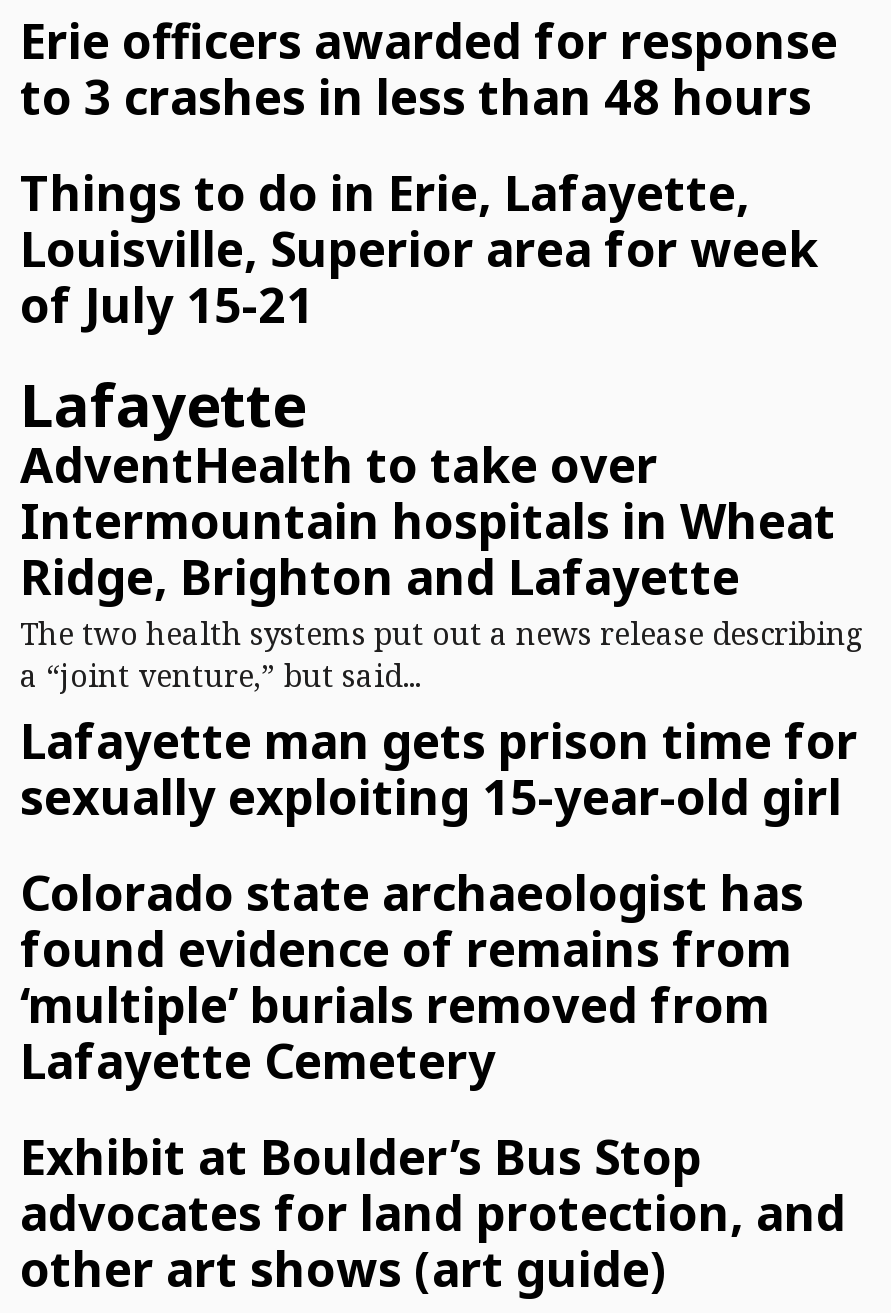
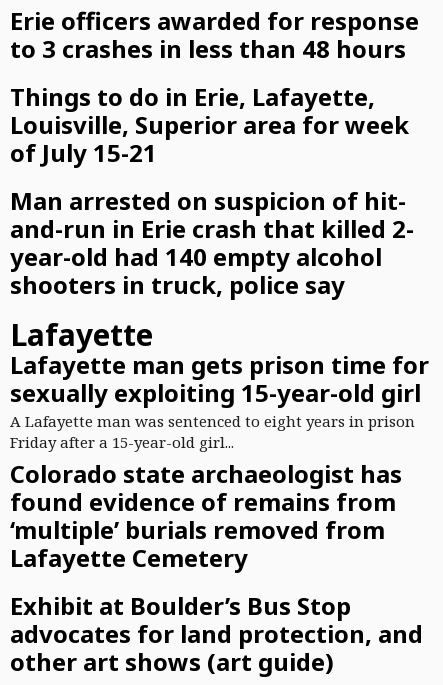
+ Man arrested on suspicion of hit-
+ and-run in Erie crash that killed 2-
+ year-old had 140 empty alcohol
+ shooters in truck, police say

moved down: Lafayette

- AdventHealth to take over
- Intermountain hospitals in Wheat
- Ridge, Brighton and Lafayette
- The two health systems put out a news release describing
- a “joint venture,” but said...

+ A Lafayette man was sentenced to eight years in prison
+ Friday after a 15-year-old girl...
